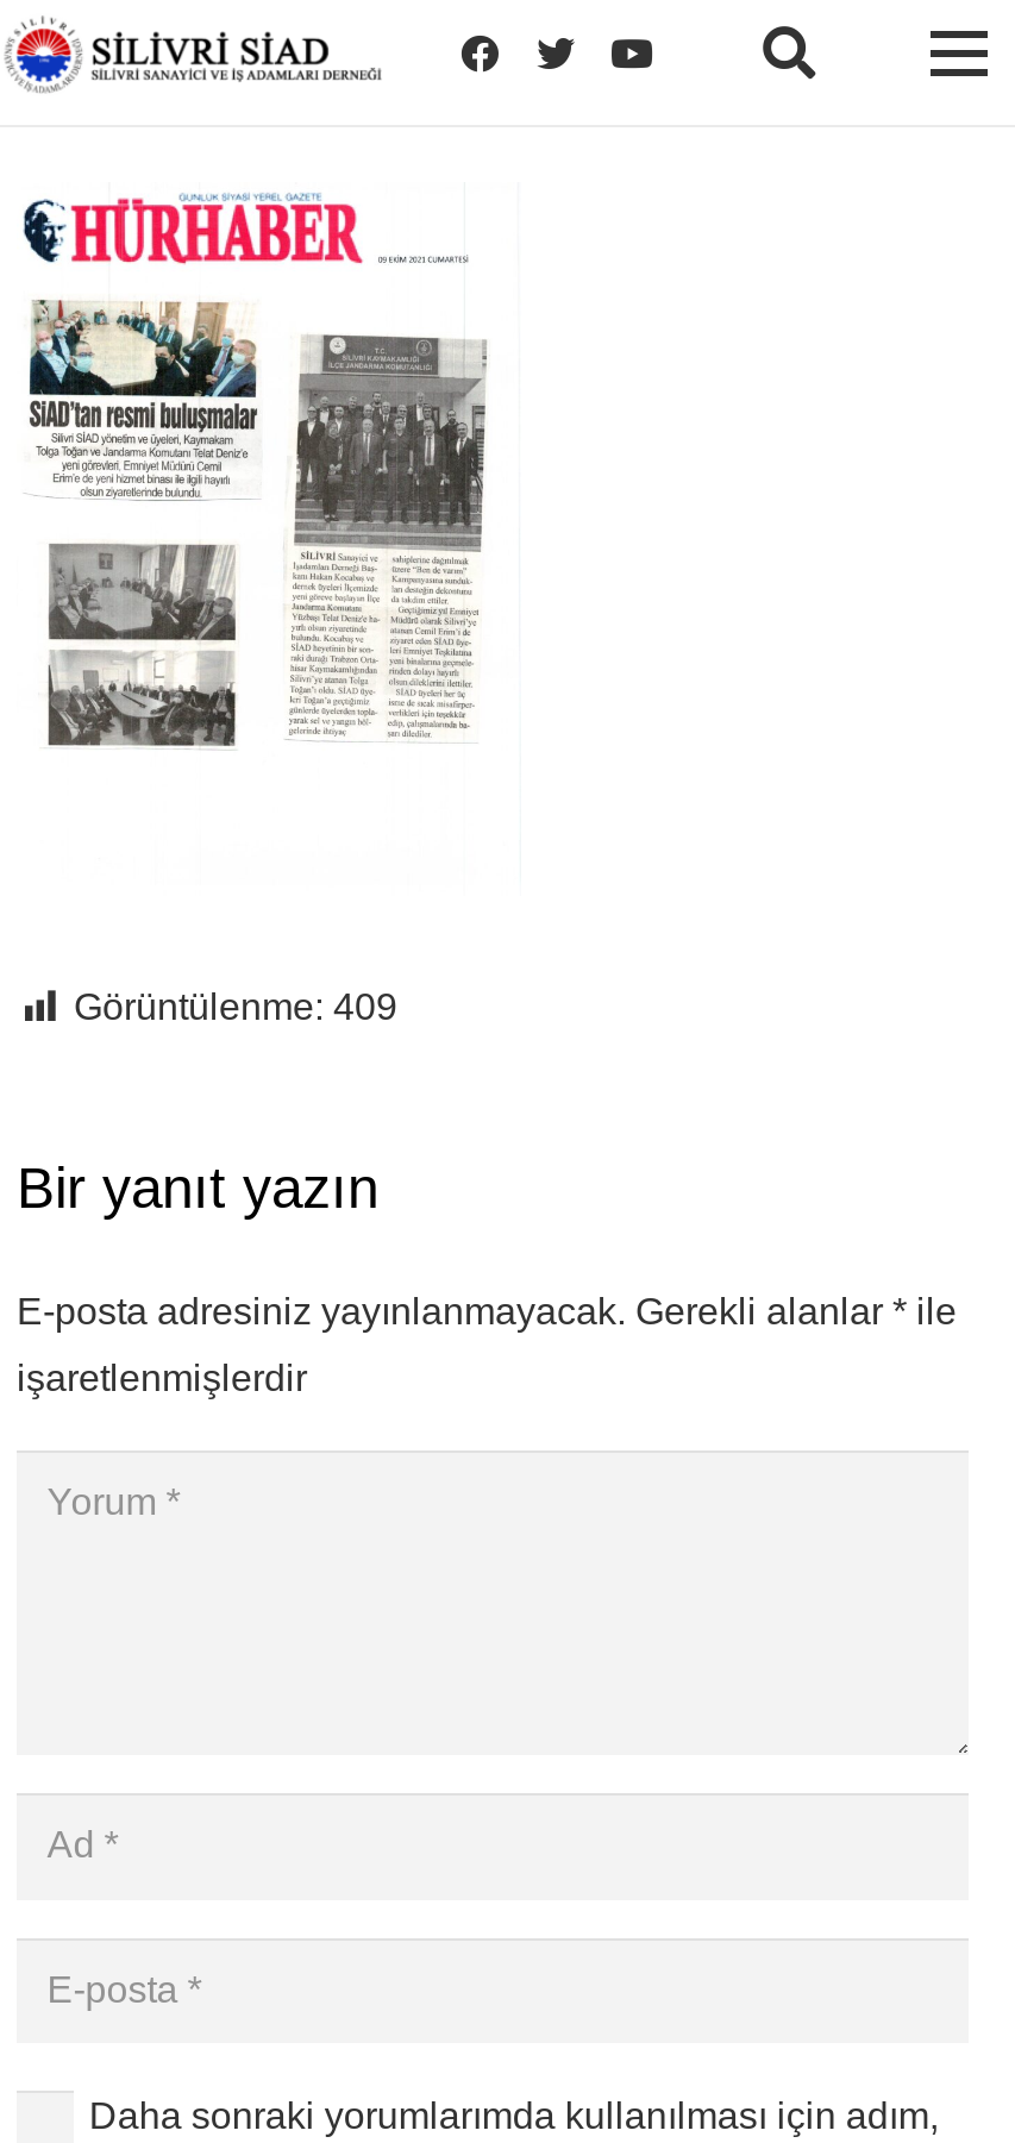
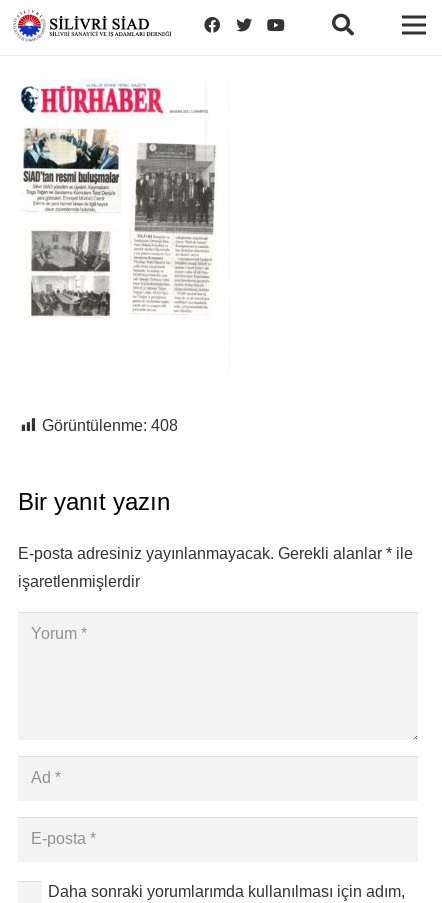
- Görüntülenme: 409
+ Görüntülenme: 408
